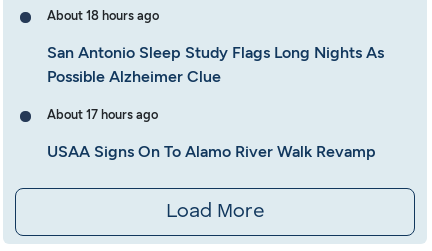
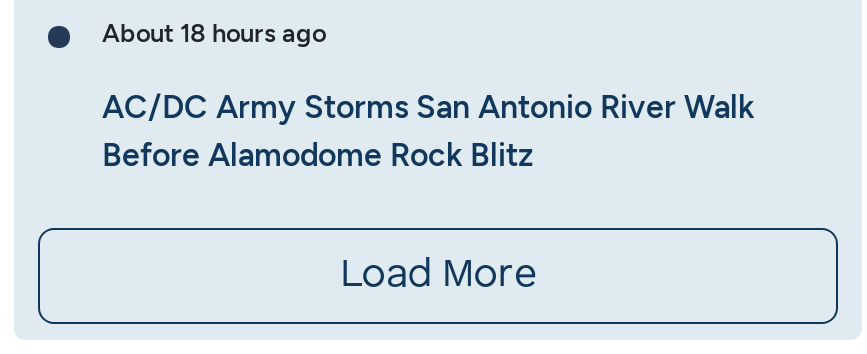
- San Antonio Sleep Study Flags Long Nights As
- Possible Alzheimer Clue
- About 17 hours ago
- USAA Signs On To Alamo River Walk Revamp
+ AC/DC Army Storms San Antonio River Walk
+ Before Alamodome Rock Blitz
